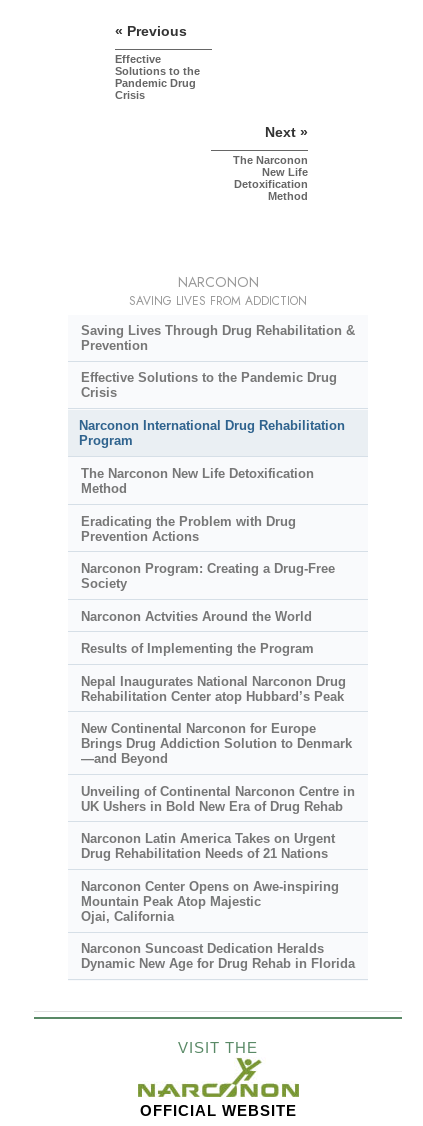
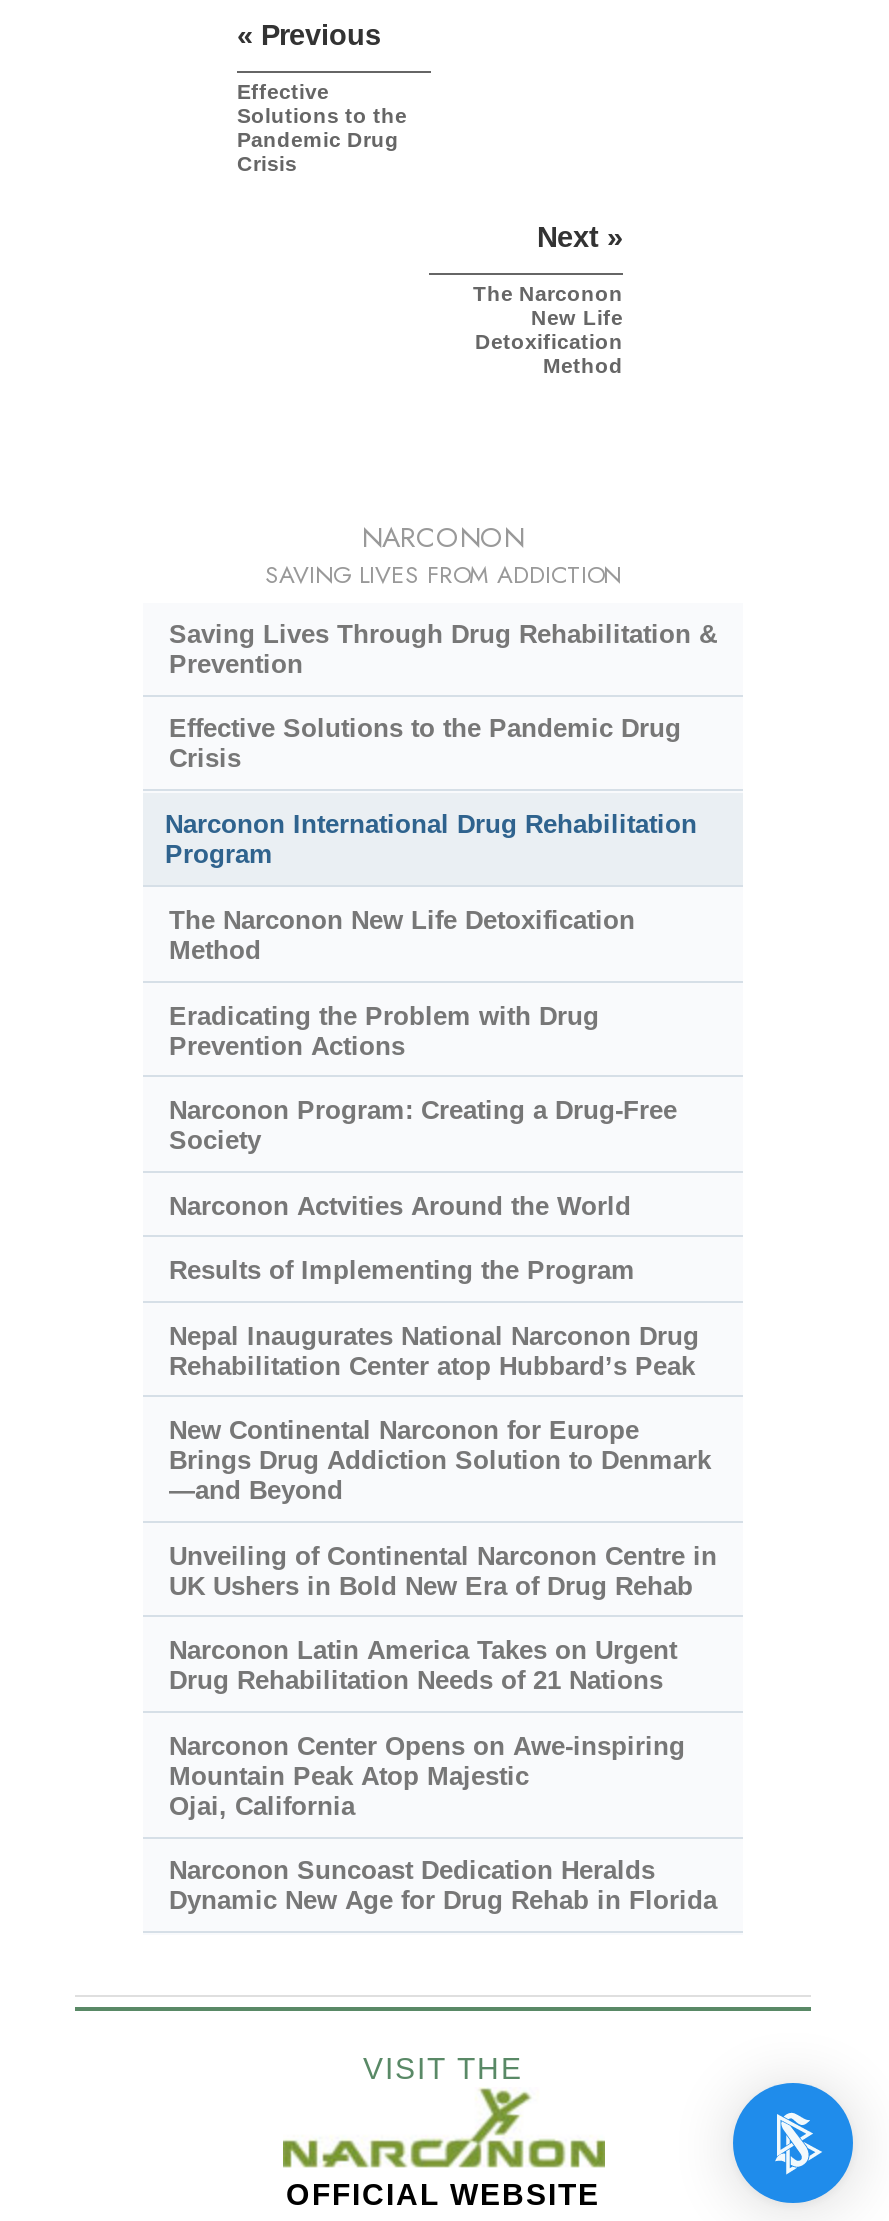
+ [image]
